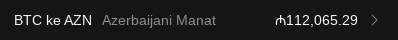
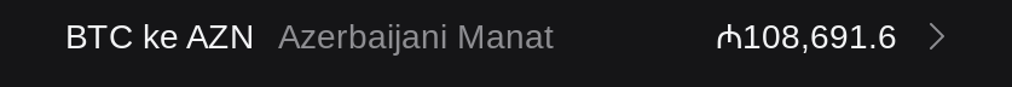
- ₼112,065.29
+ ₼108,691.6
